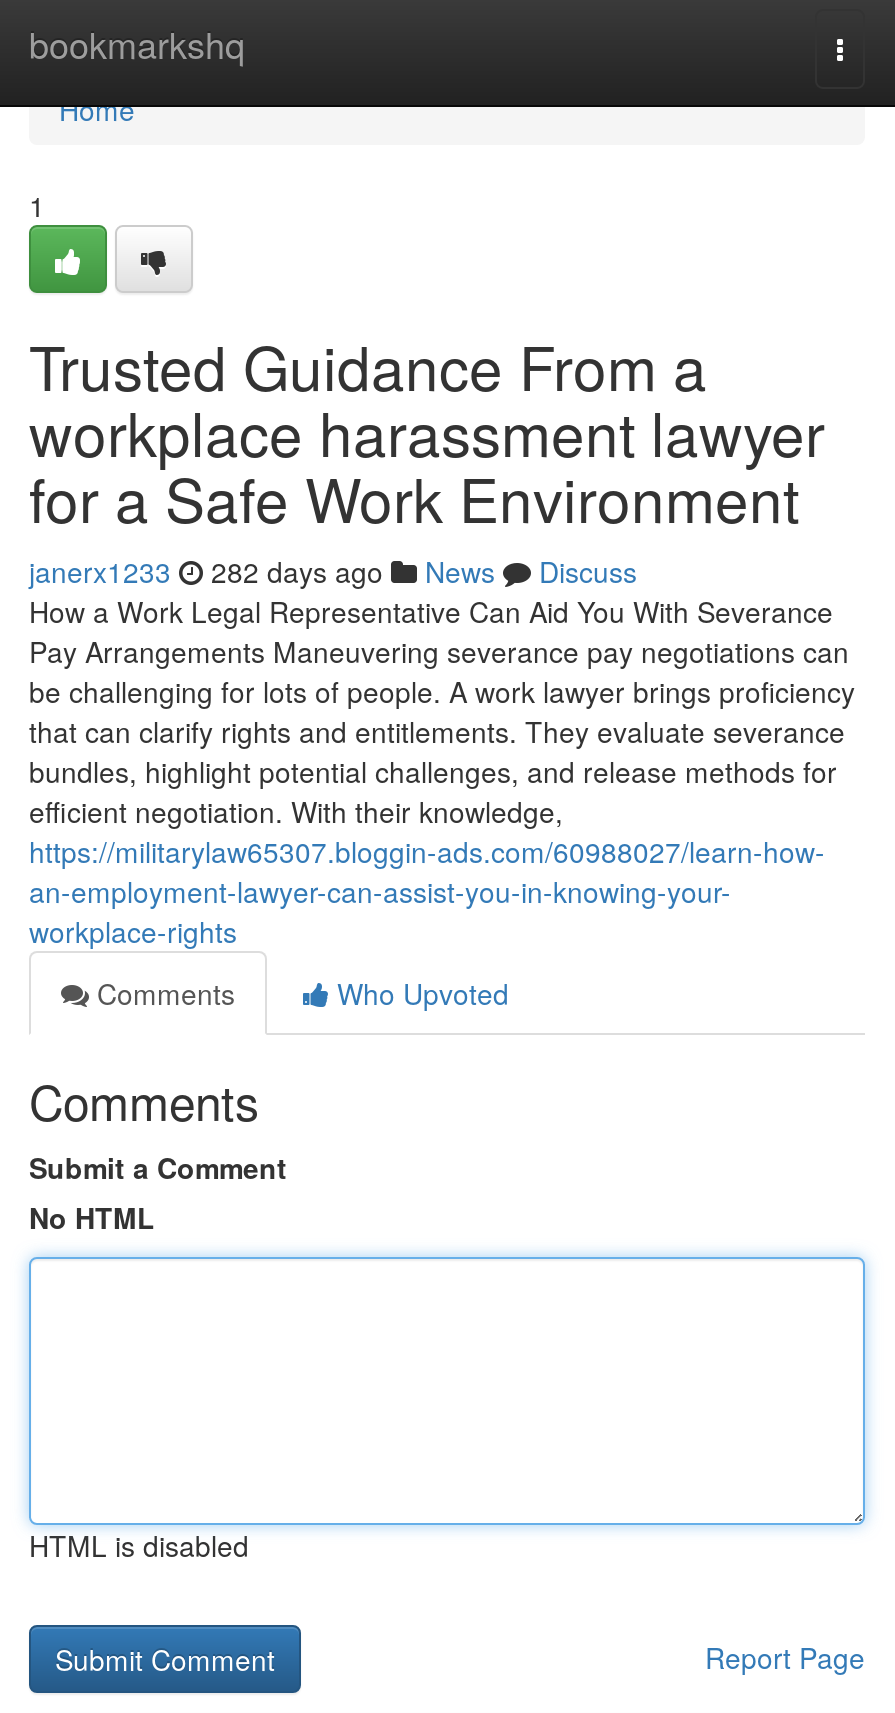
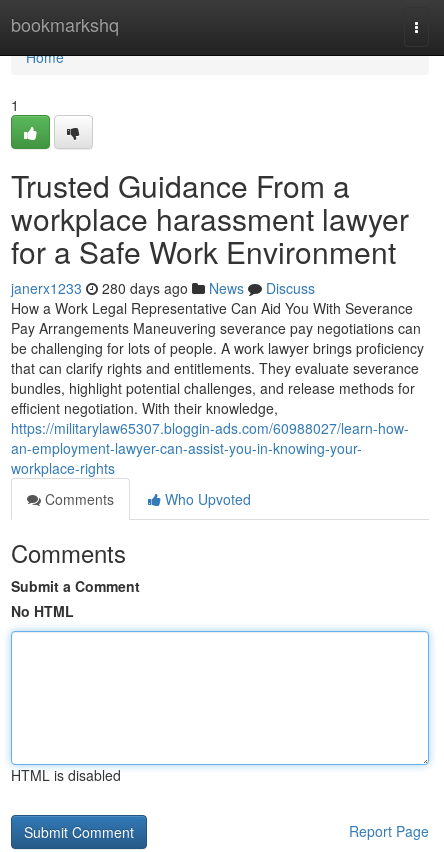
- janerx1233 282 days ago News Discuss
+ janerx1233 280 days ago News Discuss
